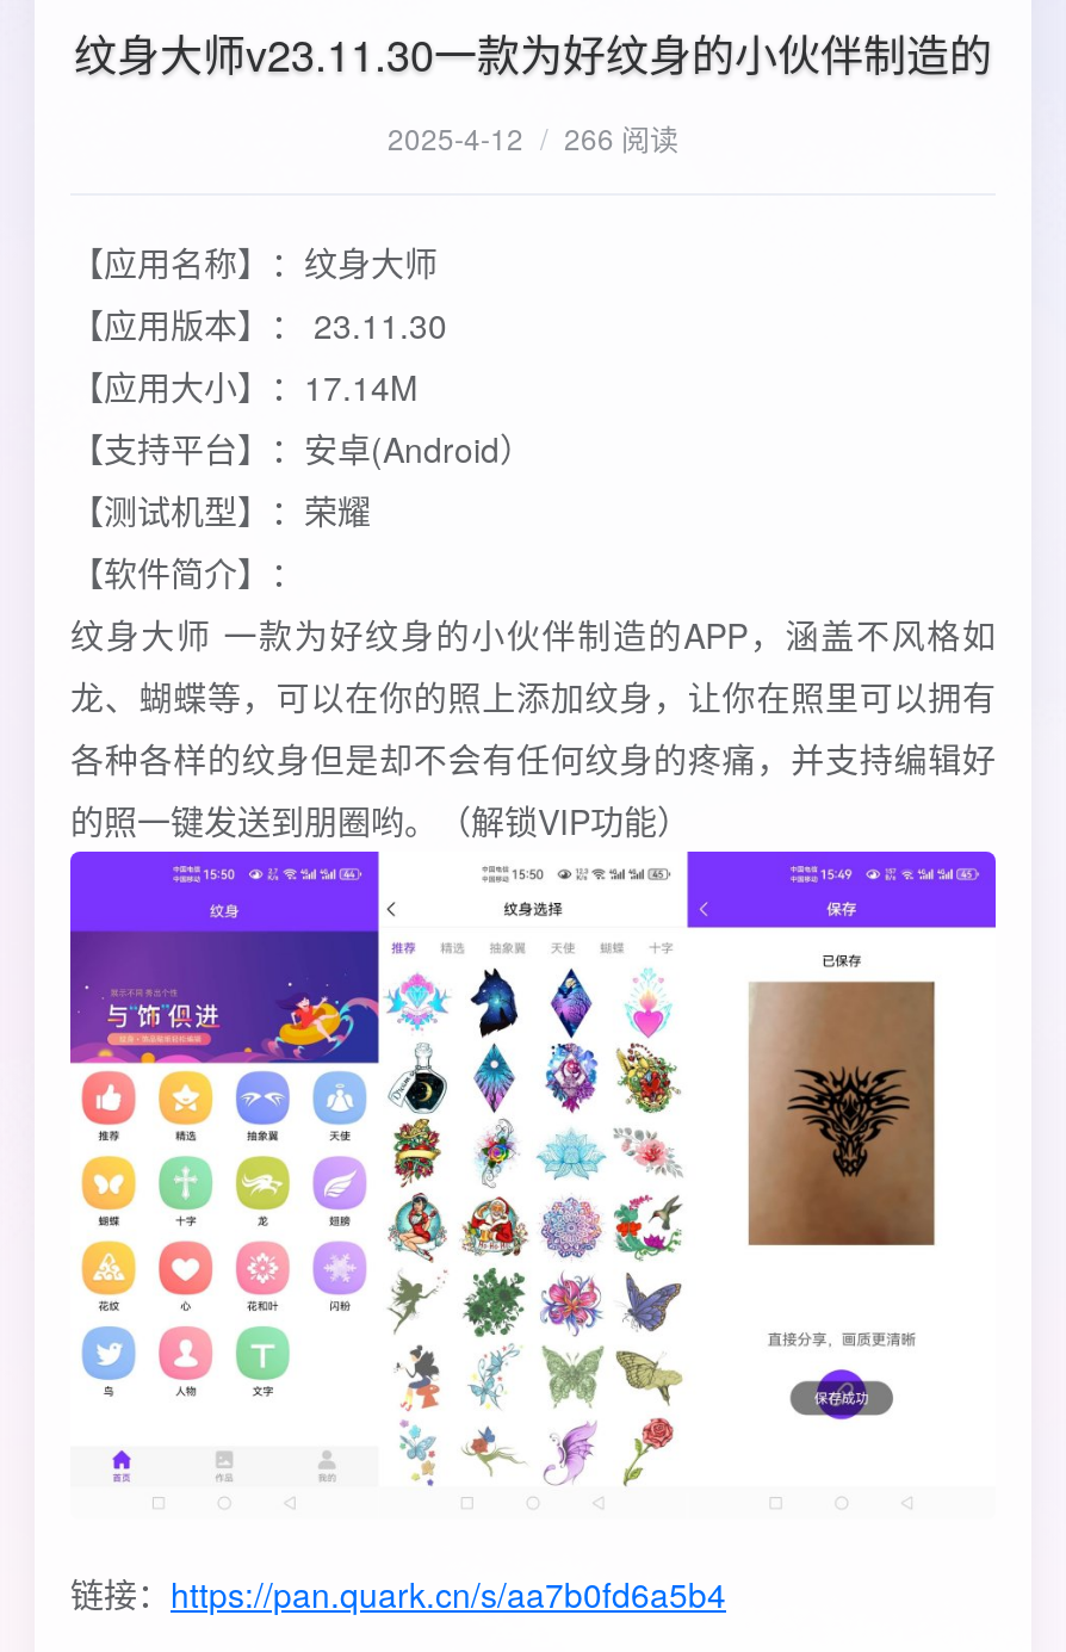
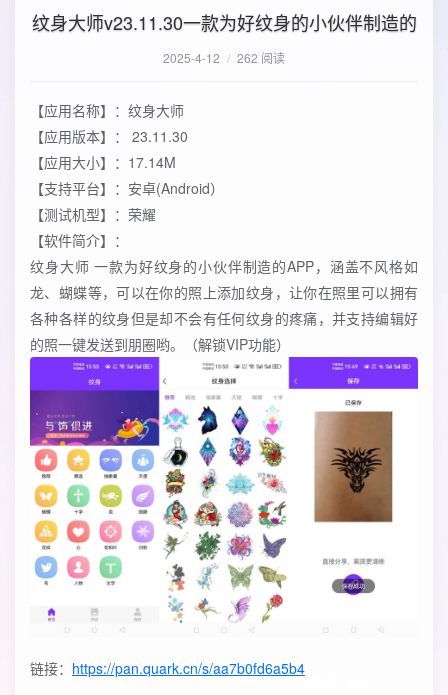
- 2025-4-12 / 266 阅读
+ 2025-4-12 / 262 阅读
